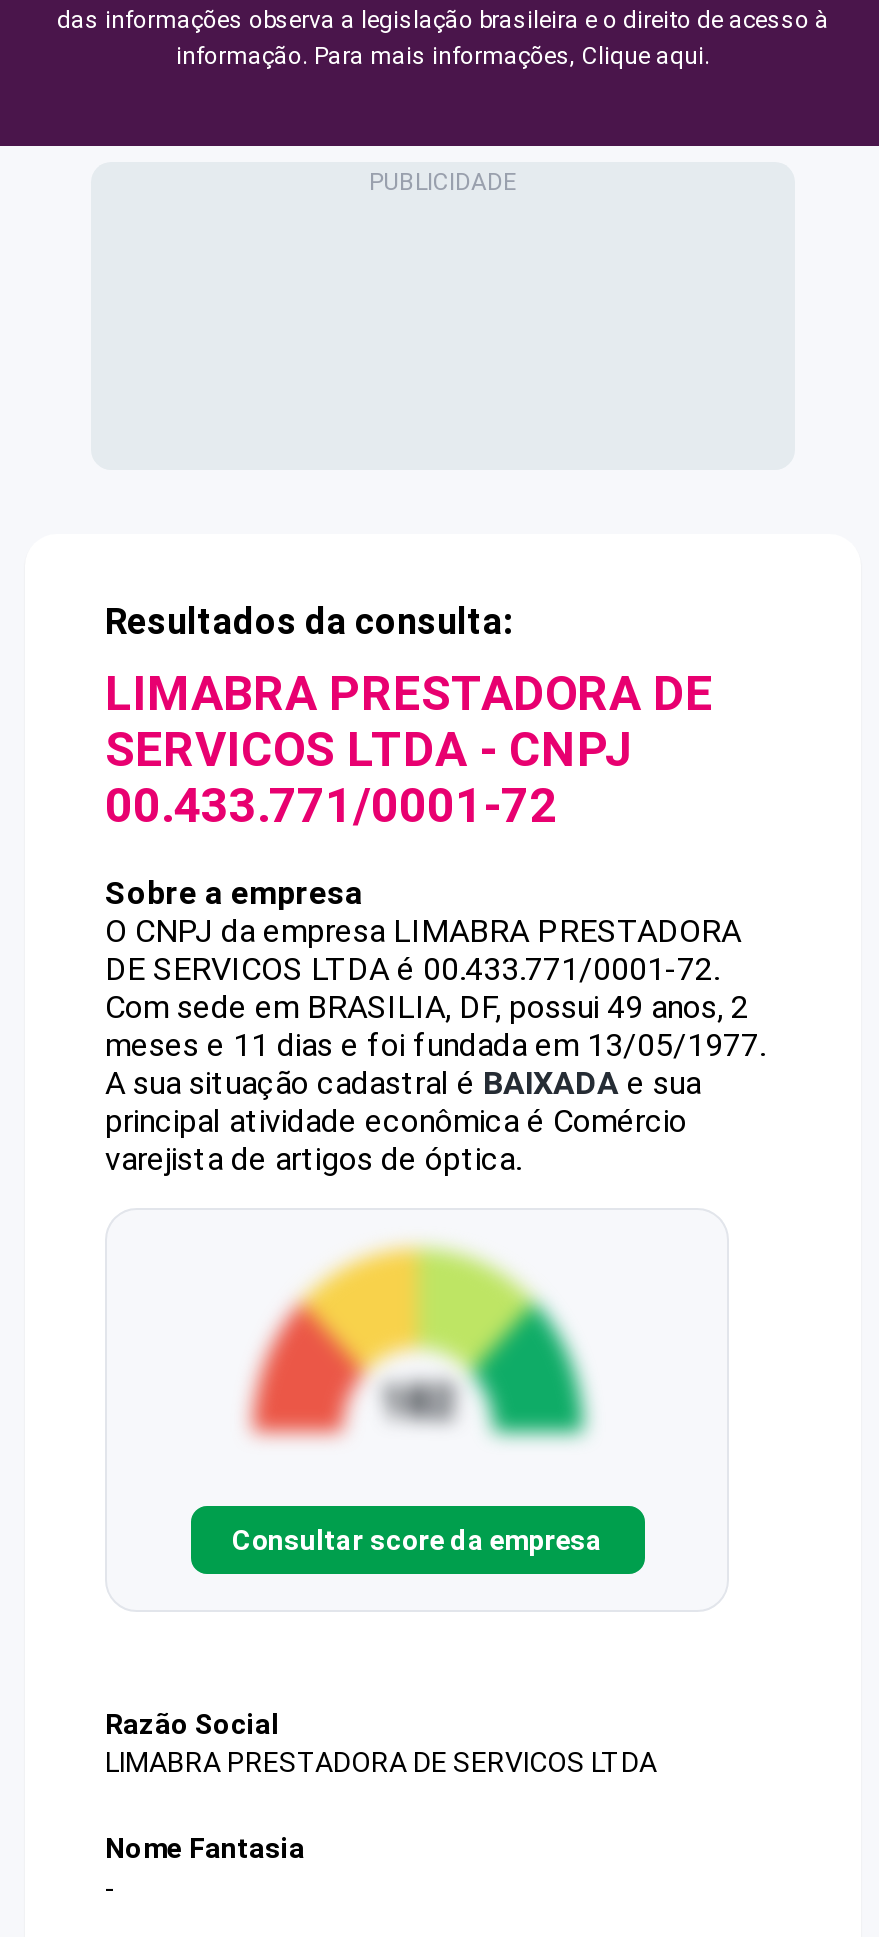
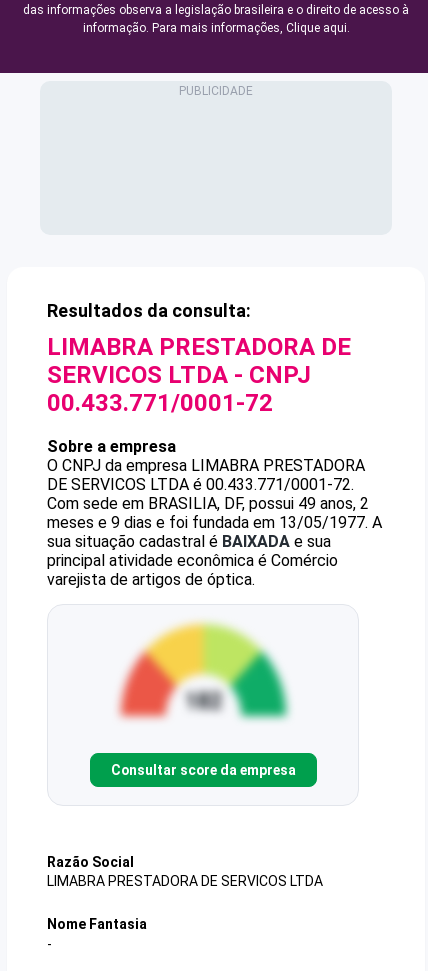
- meses e 11 dias e foi fundada em 13/05/1977.
- A sua situação cadastral é BAIXADA e sua
+ meses e 9 dias e foi fundada em 13/05/1977. A
+ sua situação cadastral é BAIXADA e sua
